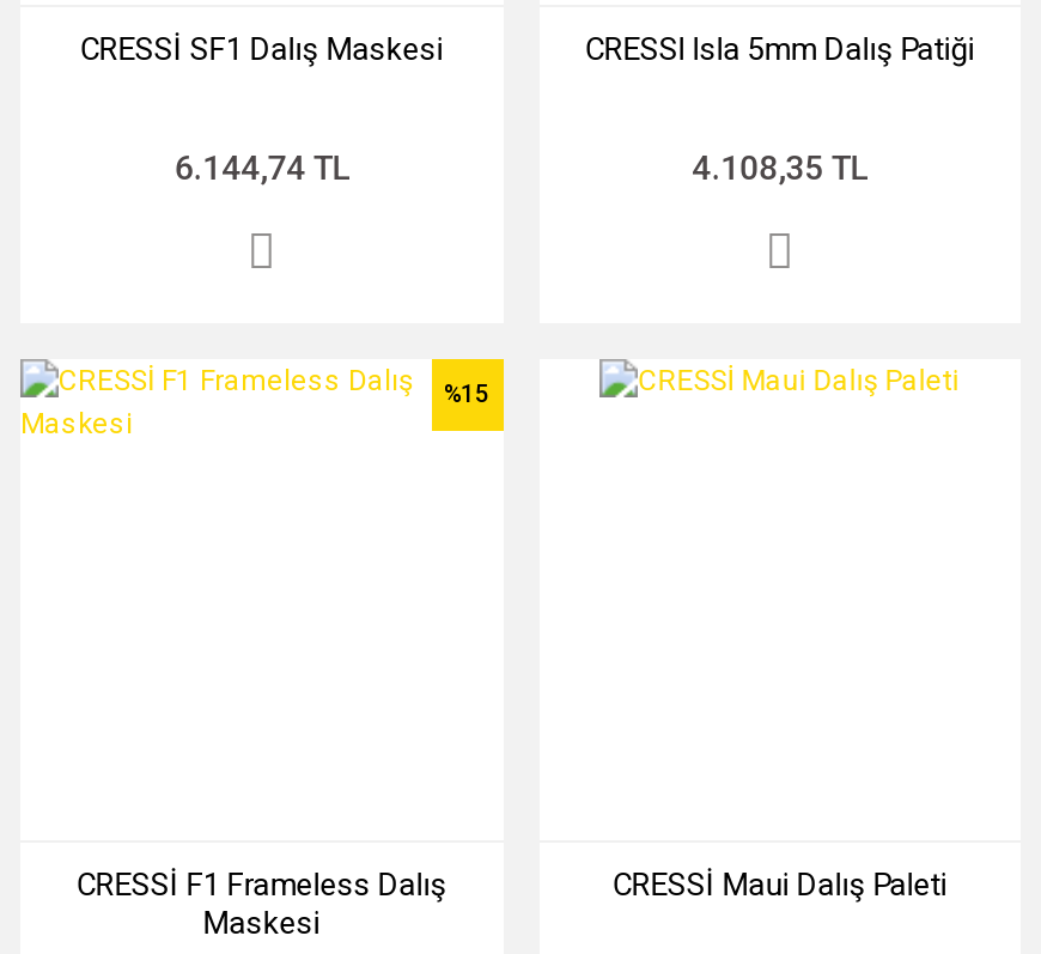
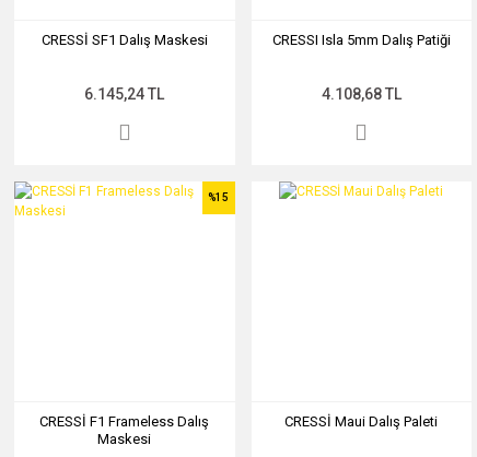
- 6.144,74 TL
+ 6.145,24 TL

- 4.108,35 TL
+ 4.108,68 TL
